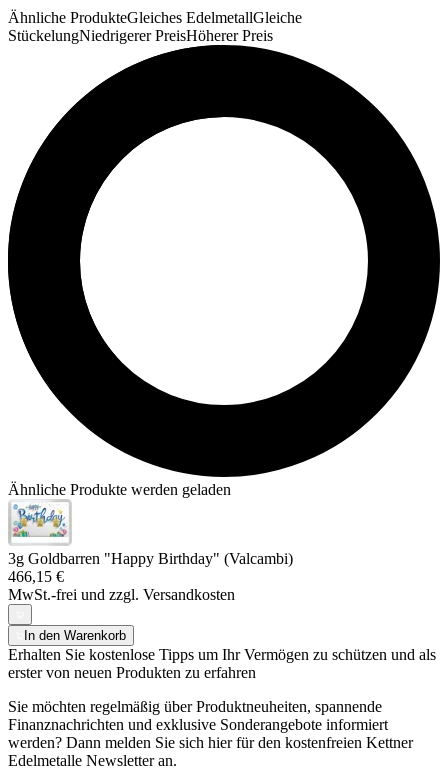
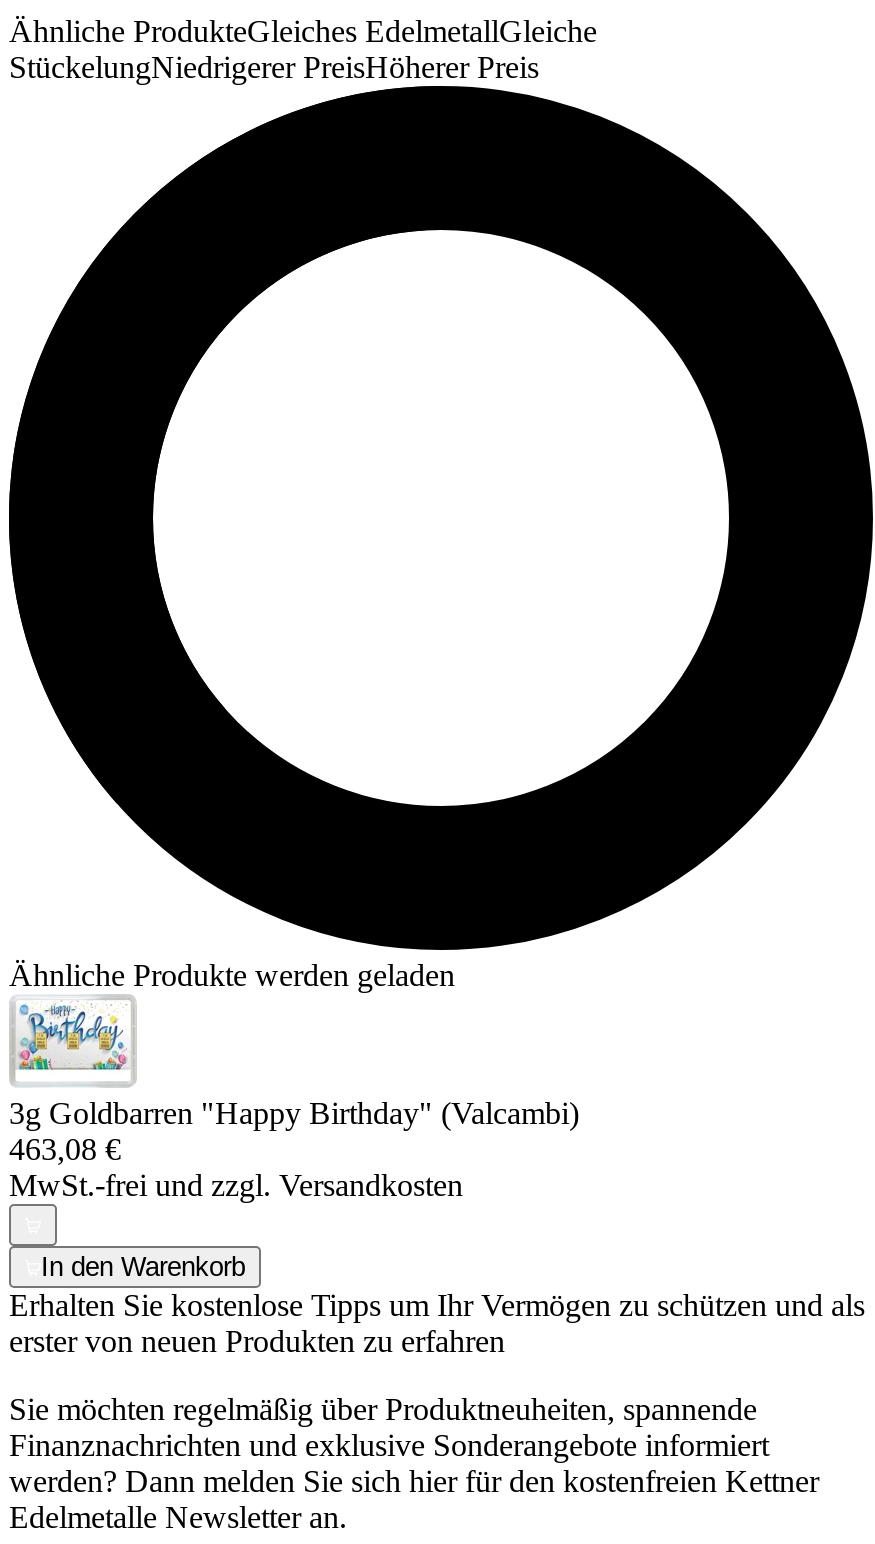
- 466,15 €
+ 463,08 €
